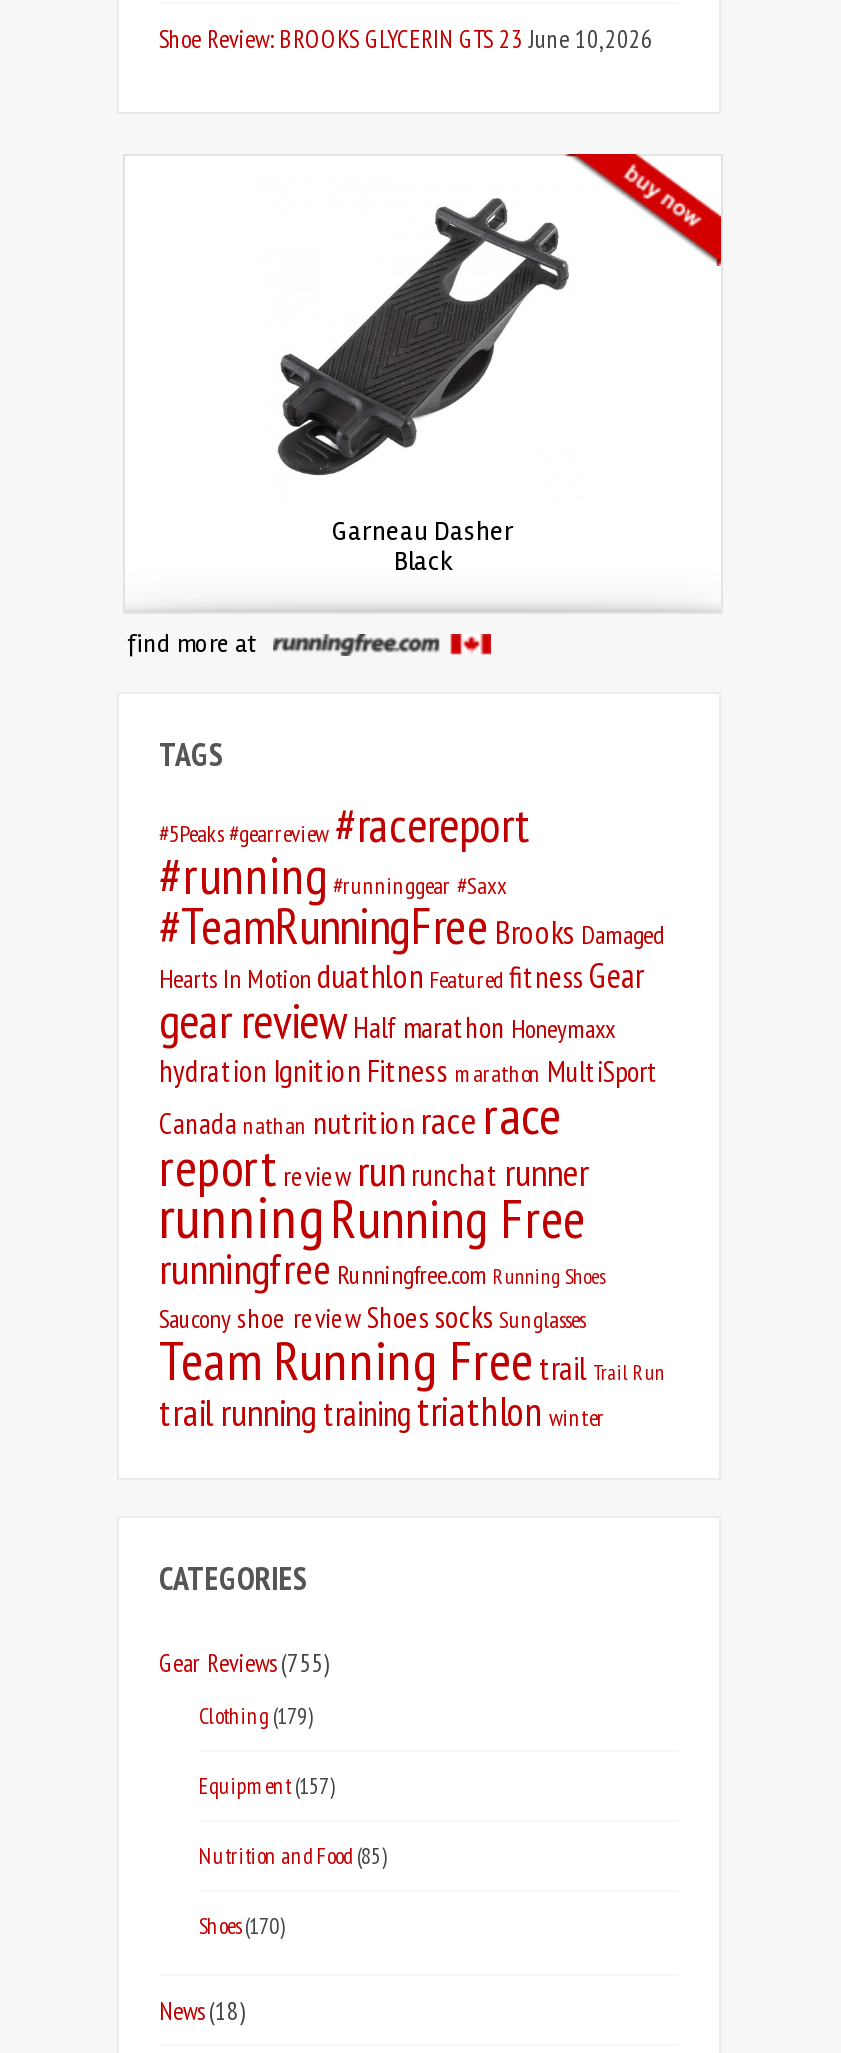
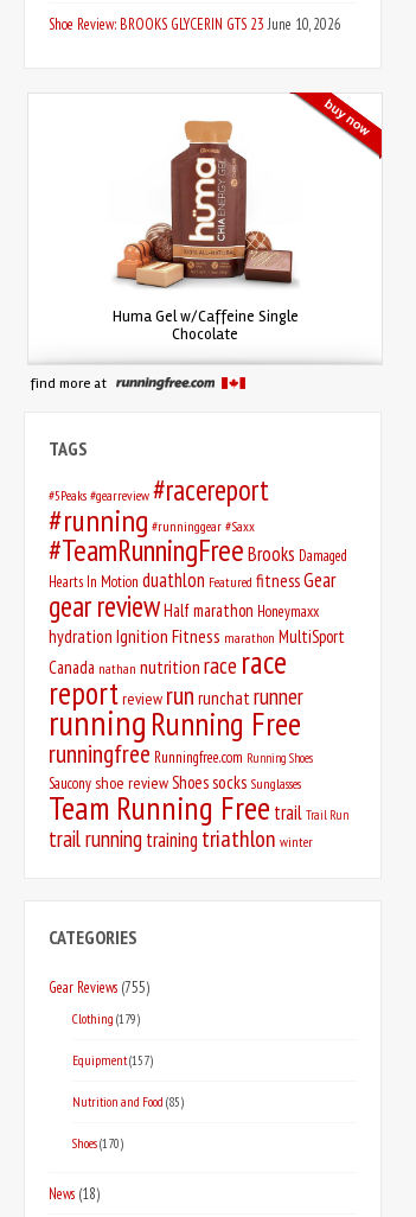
- [image]
- Garneau Dasher
- Black
+ [image]
+ Huma Gel w/Caffeine Single
+ Chocolate
